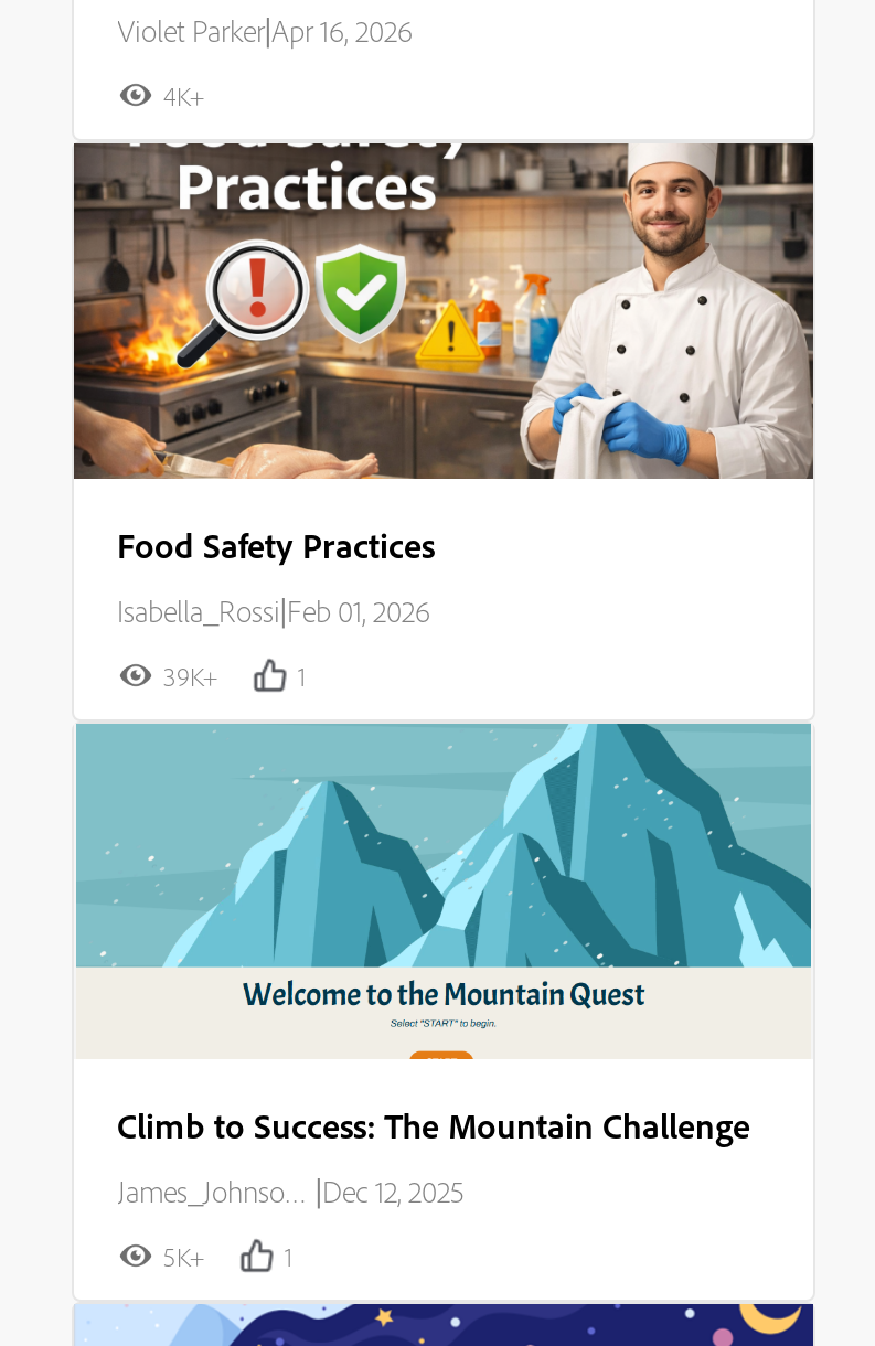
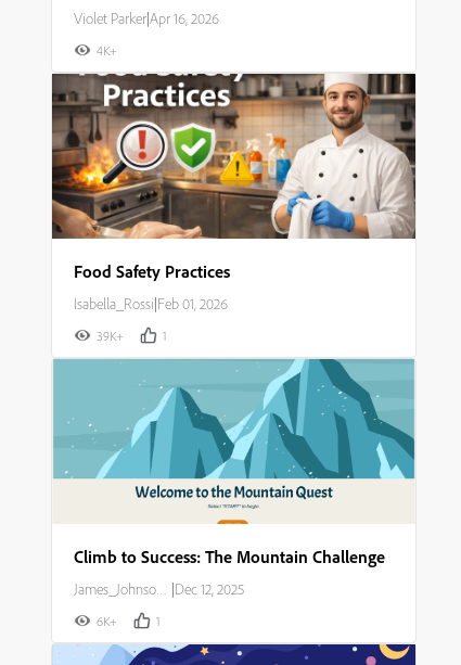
- 5K+
+ 6K+
